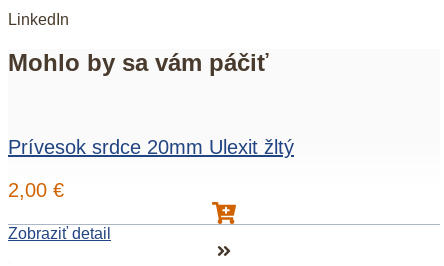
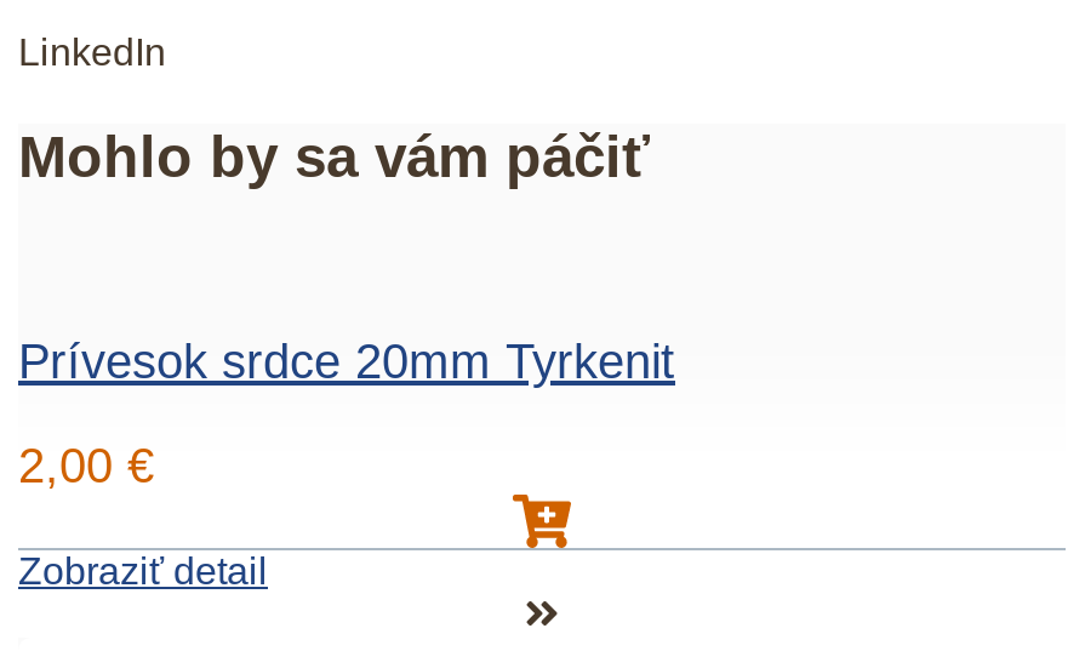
- Prívesok srdce 20mm Ulexit žltý
+ Prívesok srdce 20mm Tyrkenit
